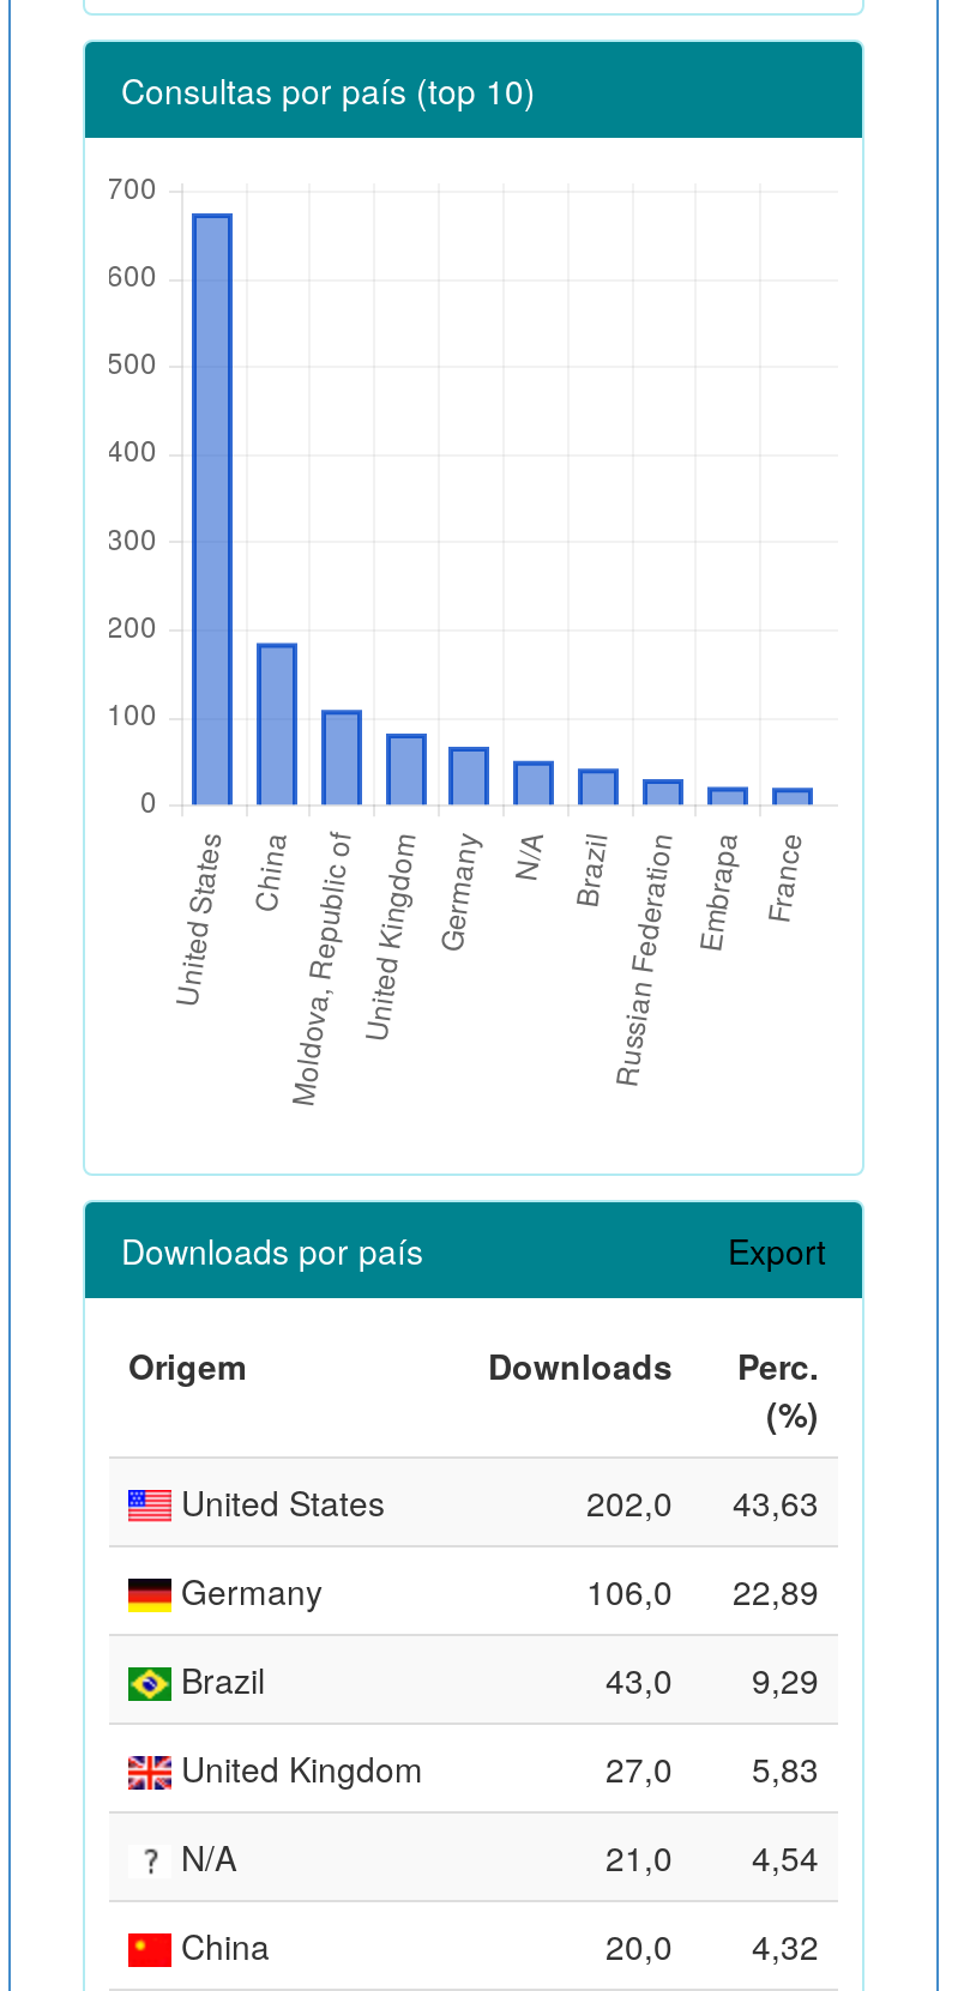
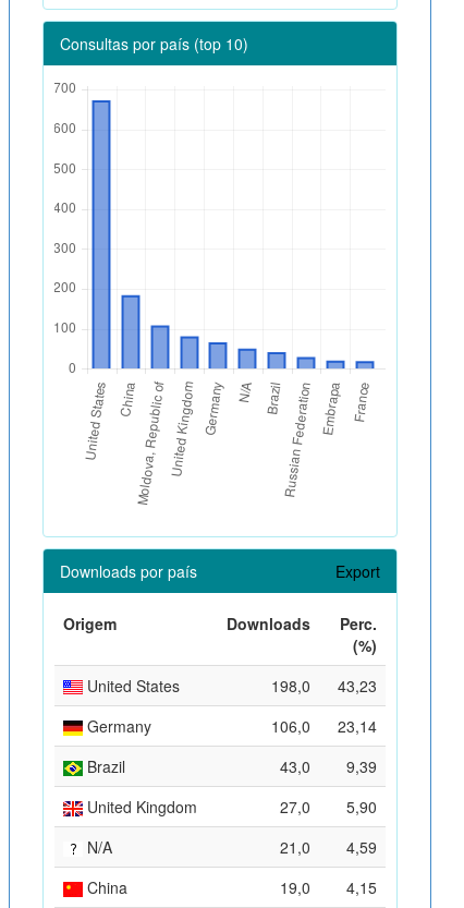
- 202,0
+ 198,0

- 43,63
+ 43,23

- 106,0 22,89
+ 106,0 23,14

- 43,0 9,29
+ 43,0 9,39

- 27,0 5,83
+ 27,0 5,90

- 21,0 4,54
+ 21,0 4,59

- 20,0
+ 19,0

- 4,32
+ 4,15
